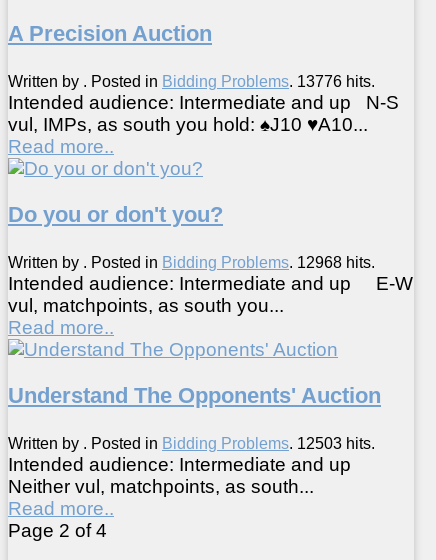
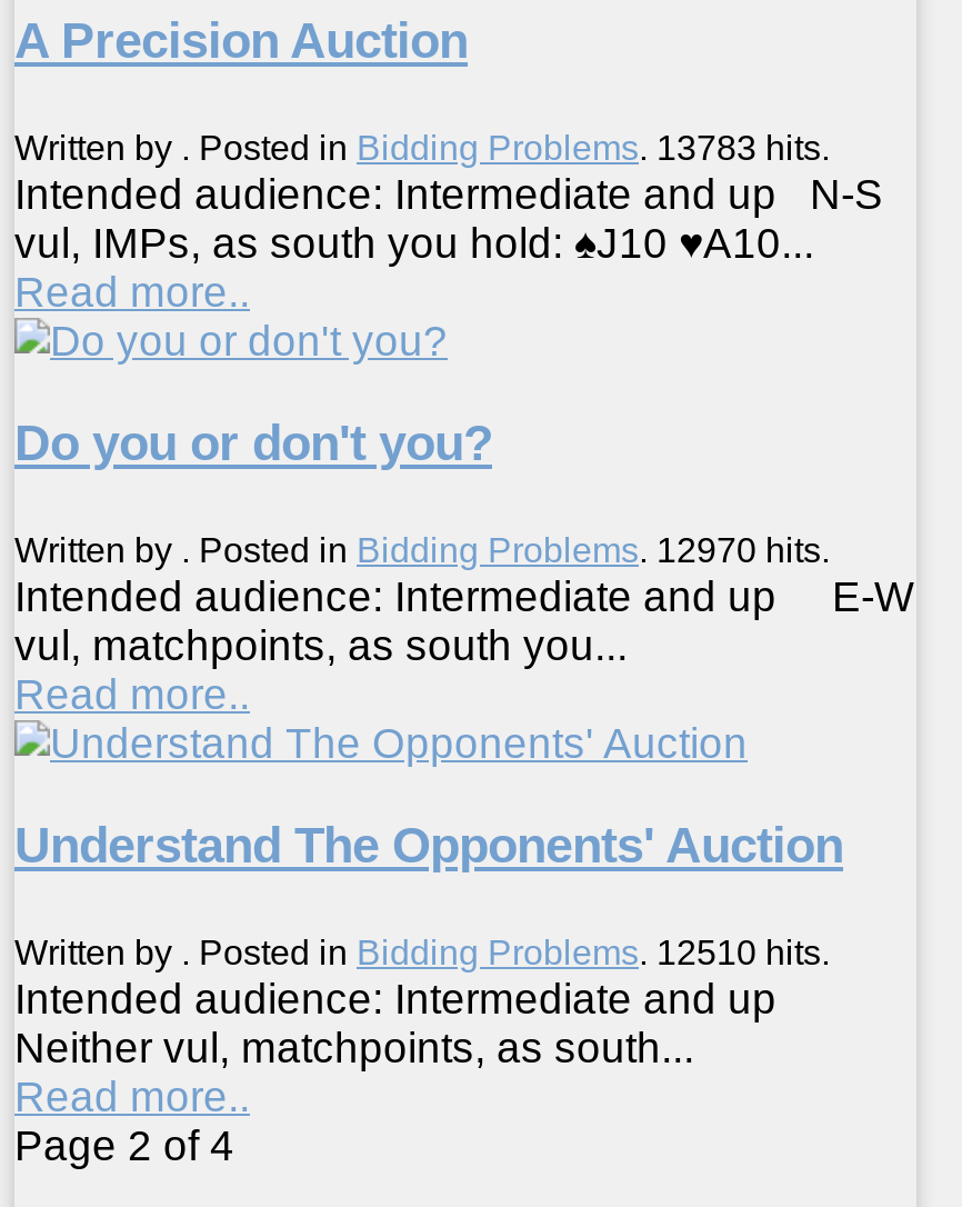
- Written by . Posted in Bidding Problems. 13776 hits.
+ Written by . Posted in Bidding Problems. 13783 hits.

- Written by . Posted in Bidding Problems. 12968 hits.
+ Written by . Posted in Bidding Problems. 12970 hits.

- Written by . Posted in Bidding Problems. 12503 hits.
+ Written by . Posted in Bidding Problems. 12510 hits.
